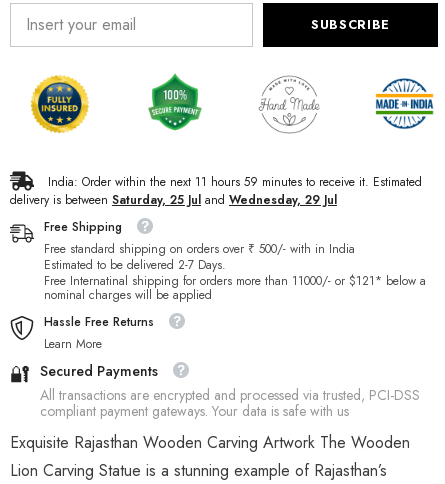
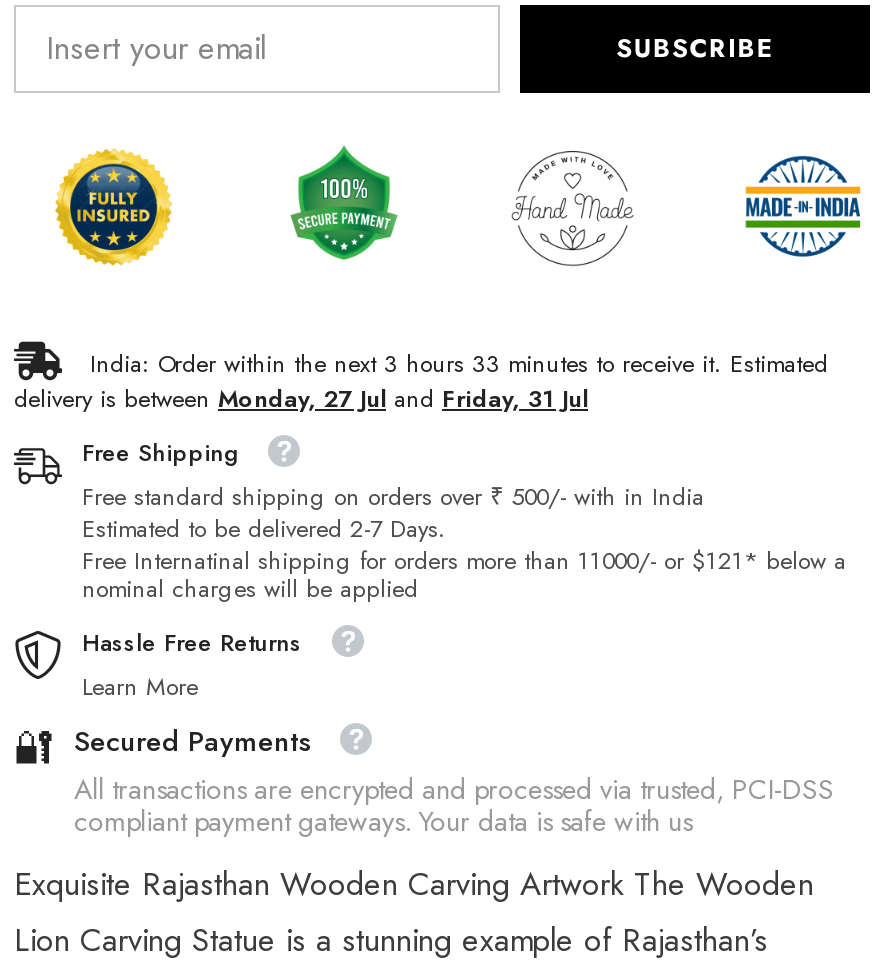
- India: Order within the next 11 hours 59 minutes to receive it. Estimated
+ India: Order within the next 3 hours 33 minutes to receive it. Estimated

- delivery is between Saturday, 25 Jul and Wednesday, 29 Jul
+ delivery is between Monday, 27 Jul and Friday, 31 Jul
